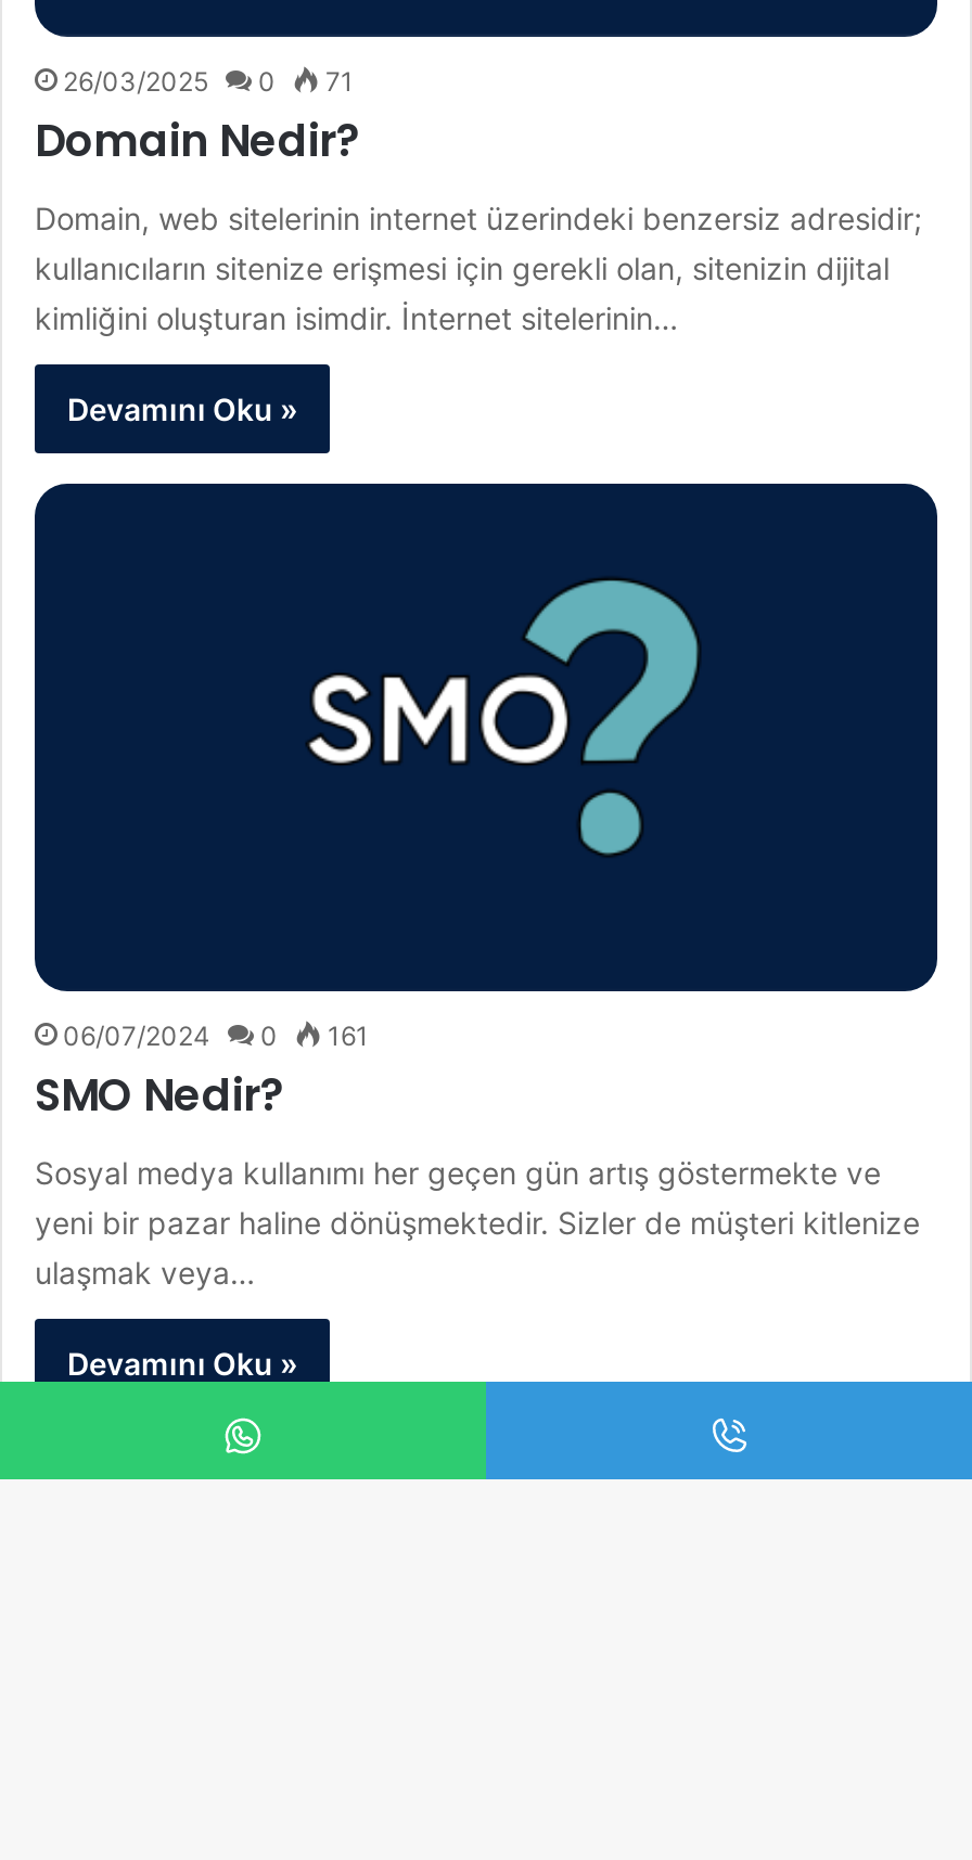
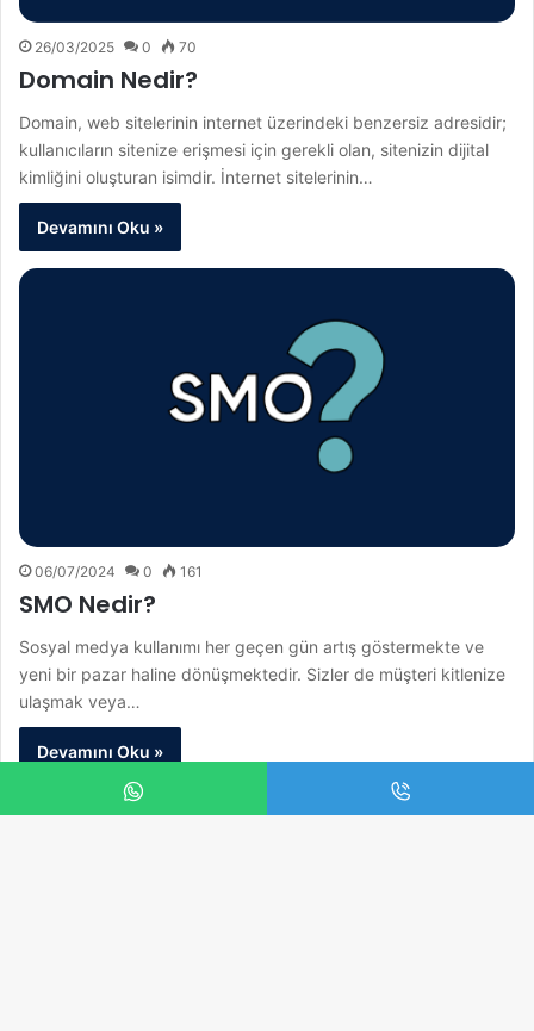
- 26/03/2025 0 71
+ 26/03/2025 0 70
